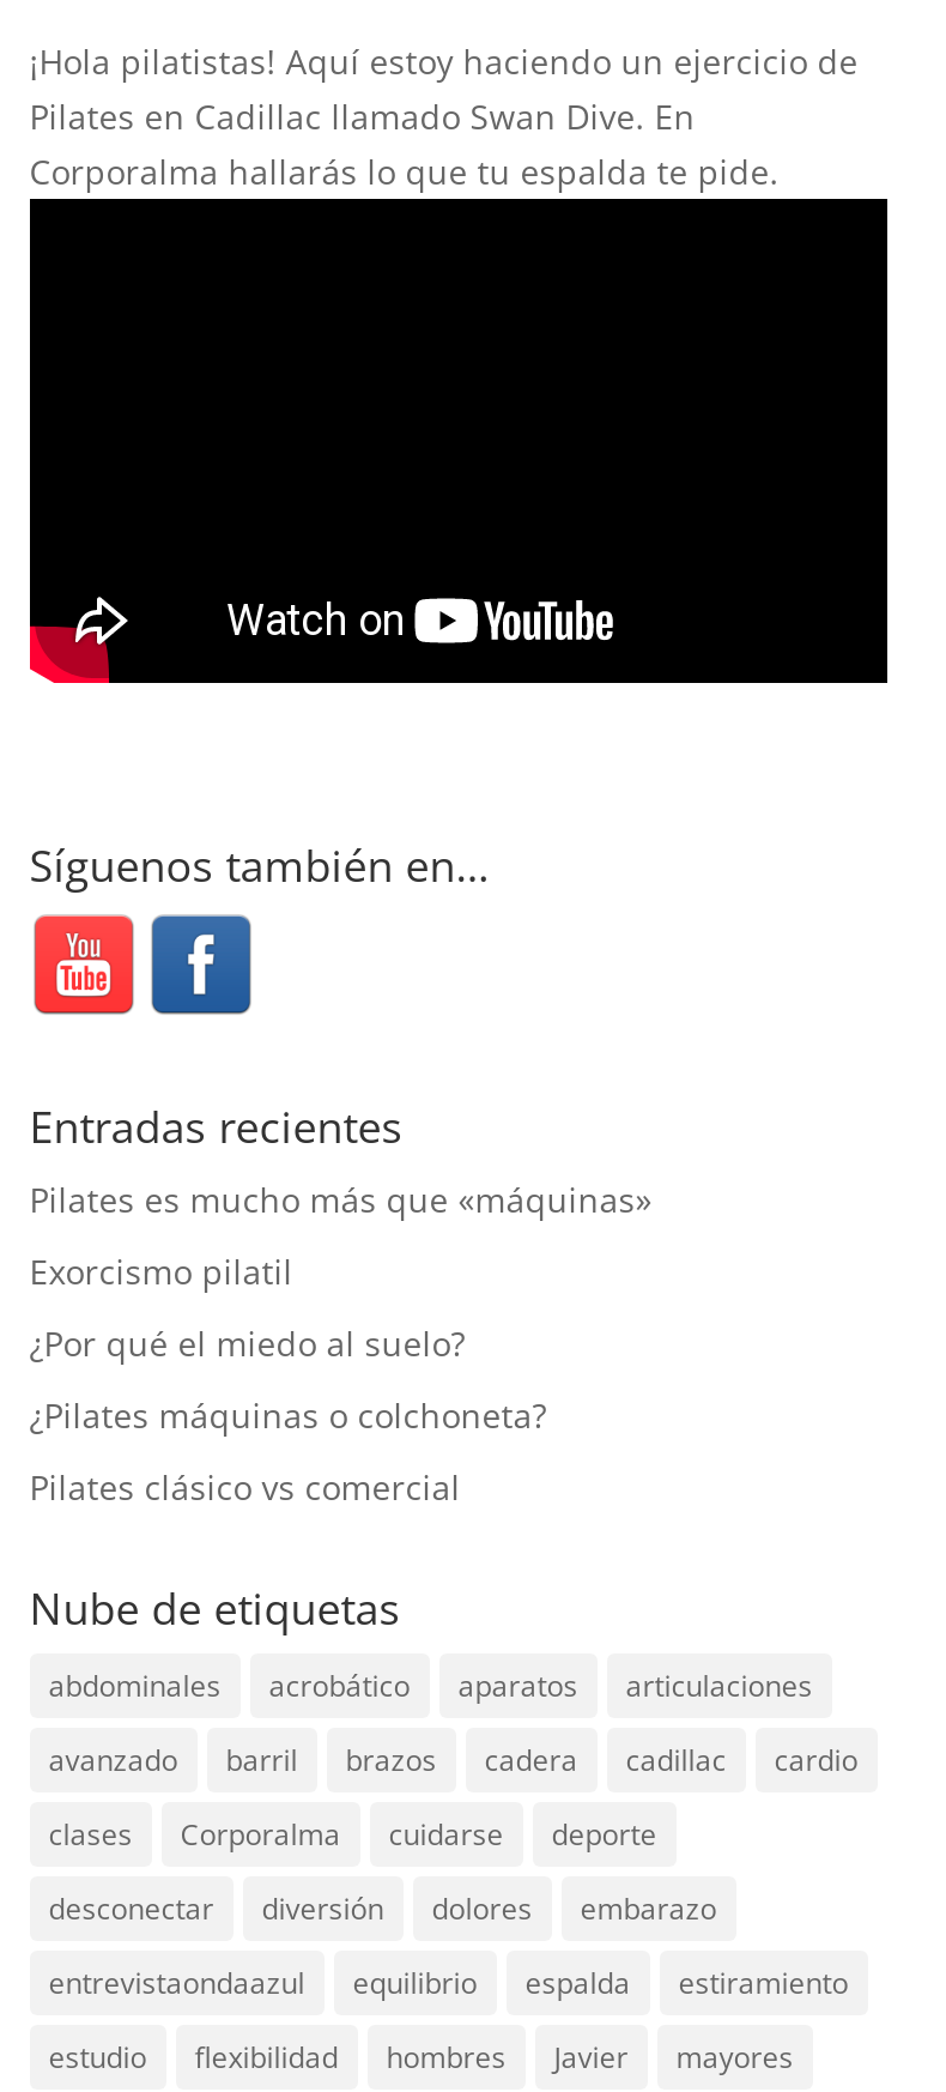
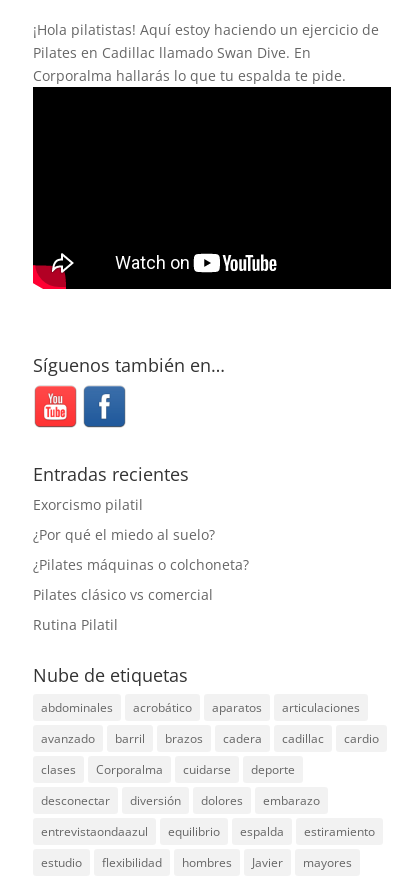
- Pilates es mucho más que «máquinas»

moved up: Exorcismo pilatil | ¿Por qué el miedo al suelo? | ¿Pilates máquinas o colchoneta? | Pilates clásico vs comercial

+ Rutina Pilatil
